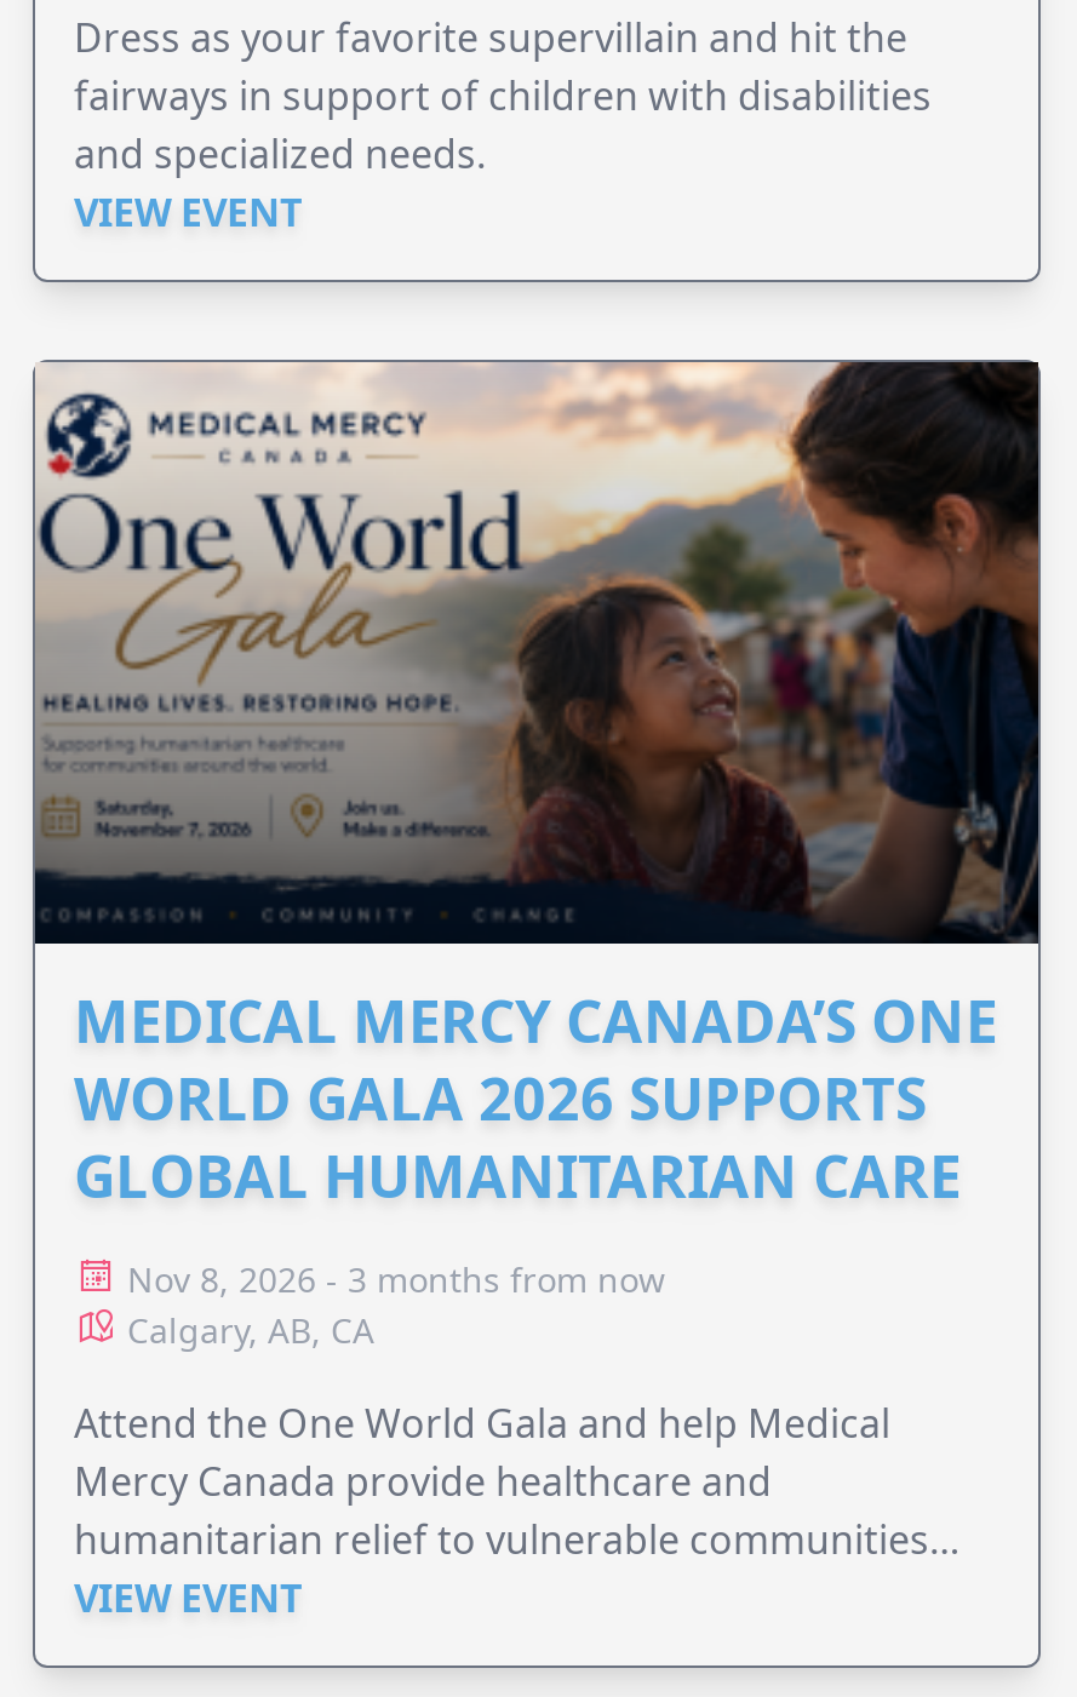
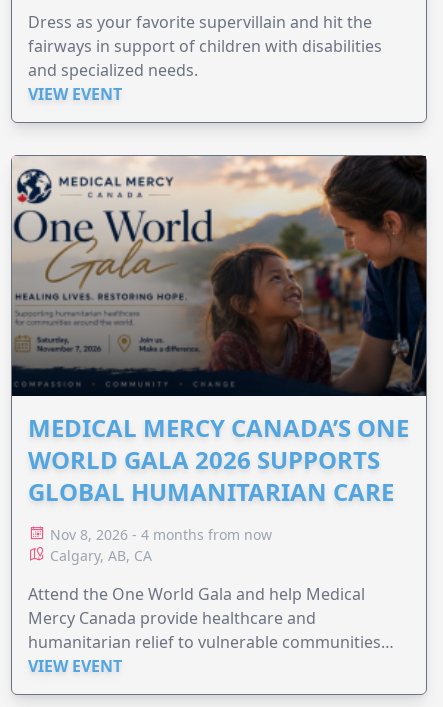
- Nov 8, 2026 - 3 months from now
+ Nov 8, 2026 - 4 months from now
